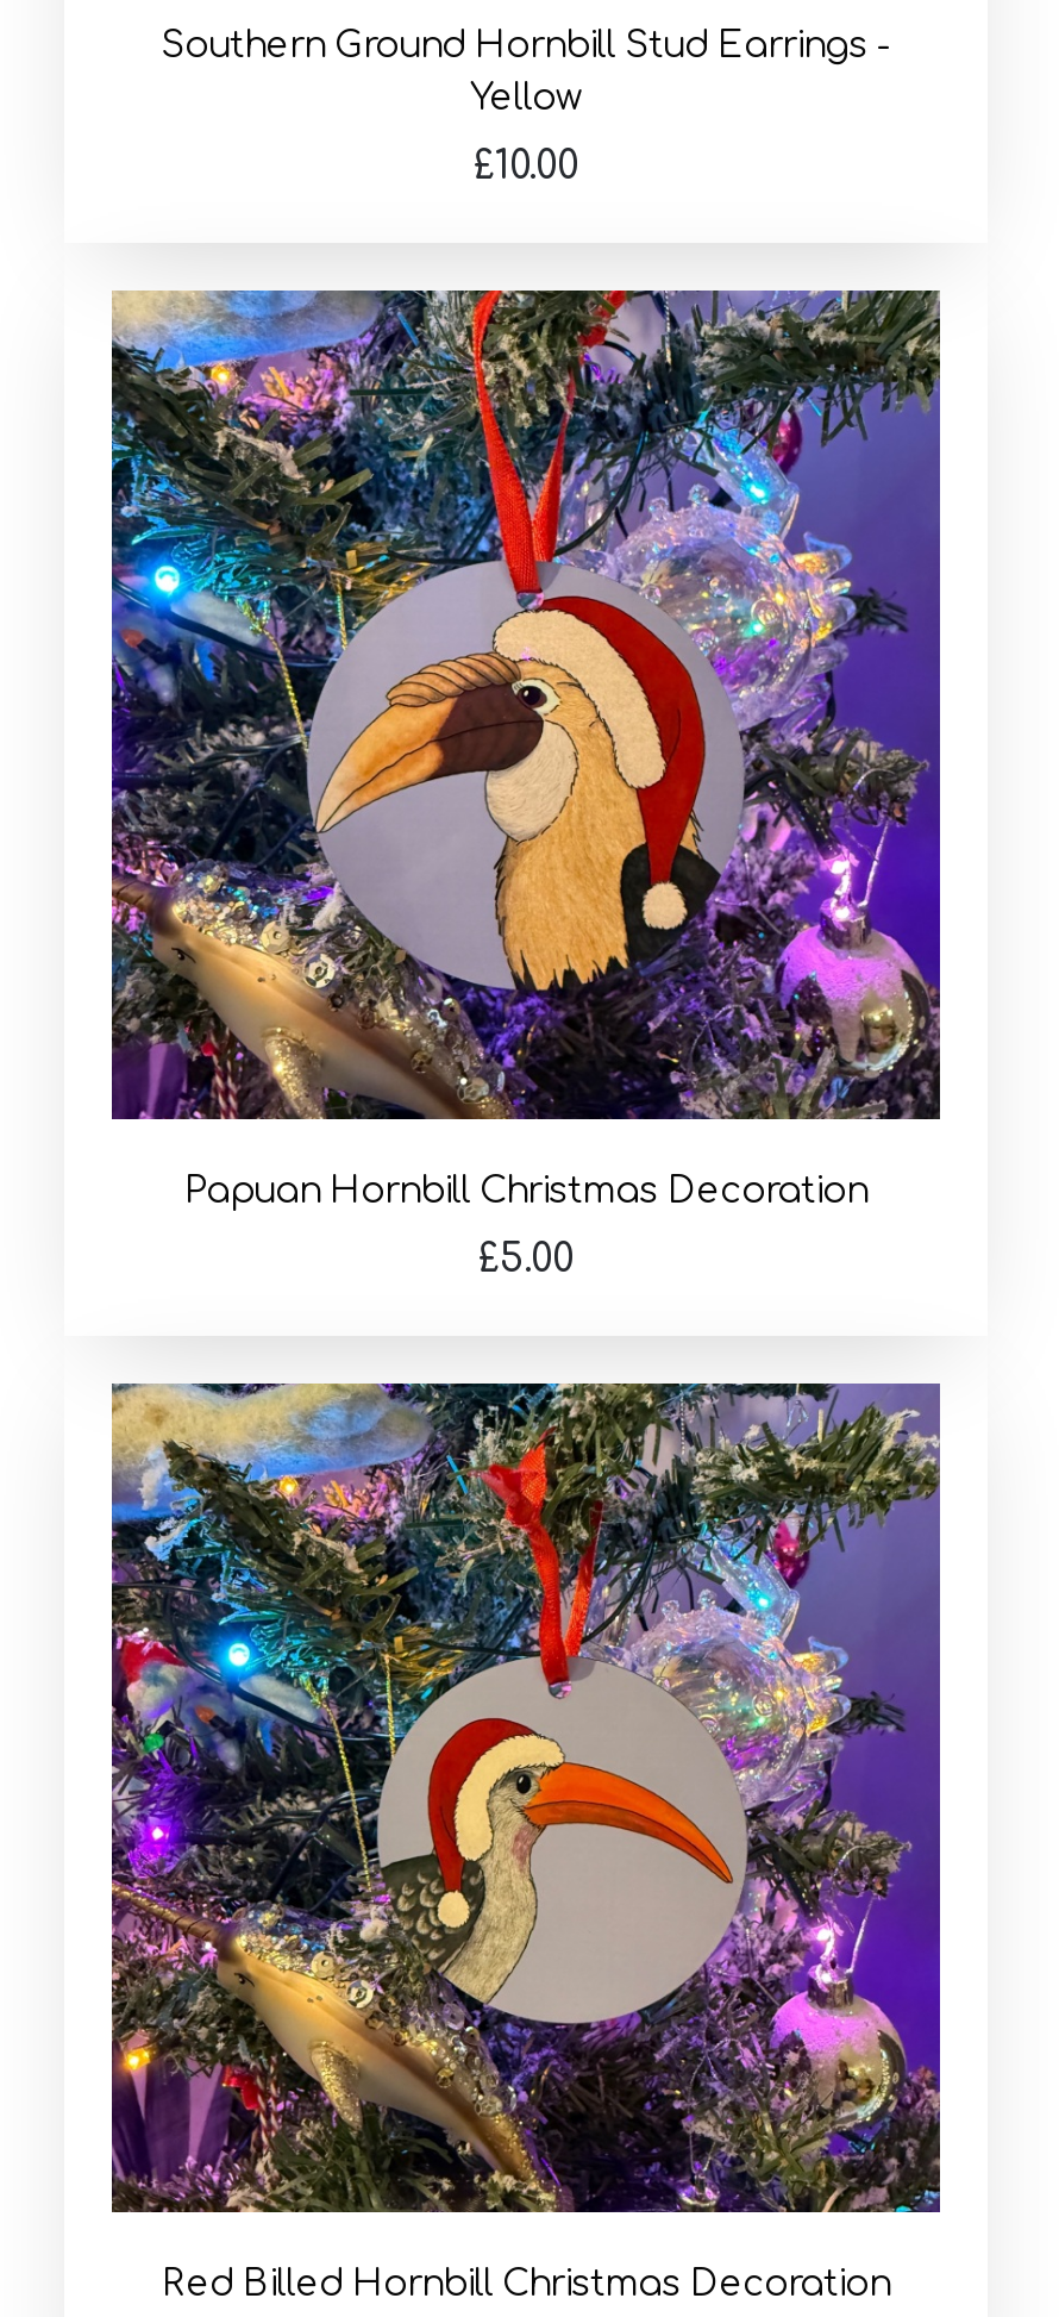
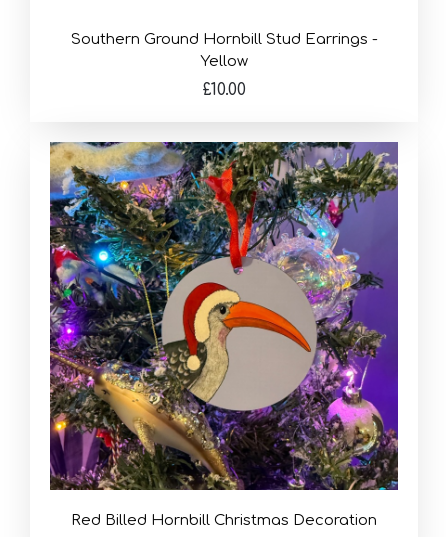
- [image]
- Papuan Hornbill Christmas Decoration
- £5.00
